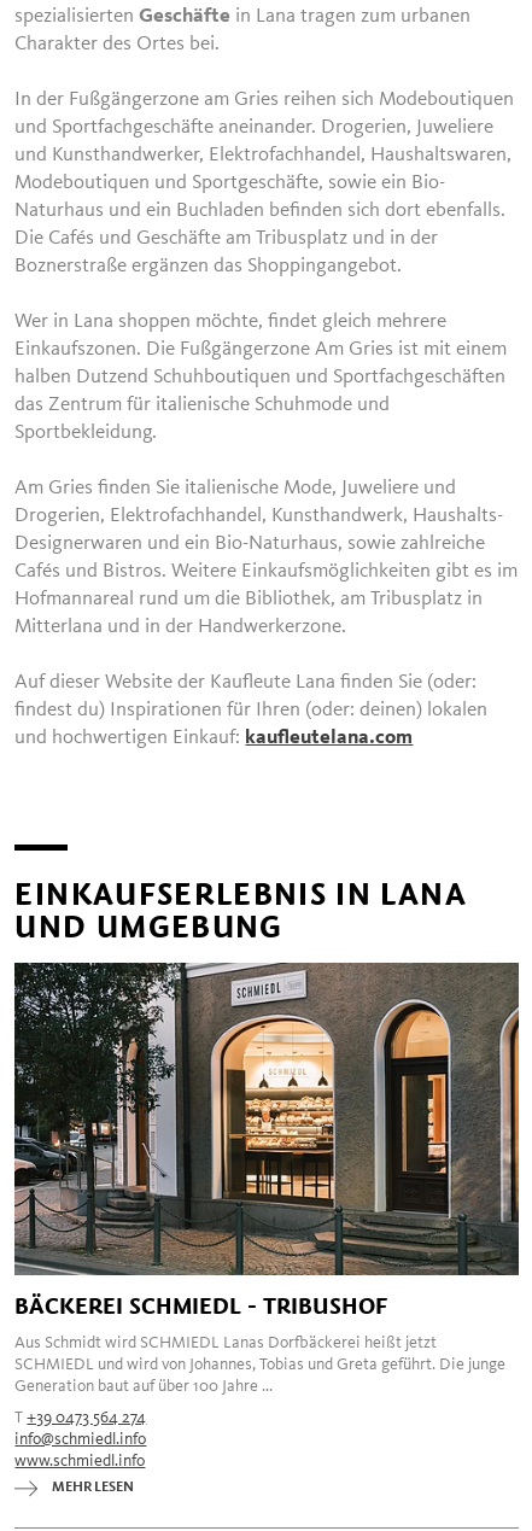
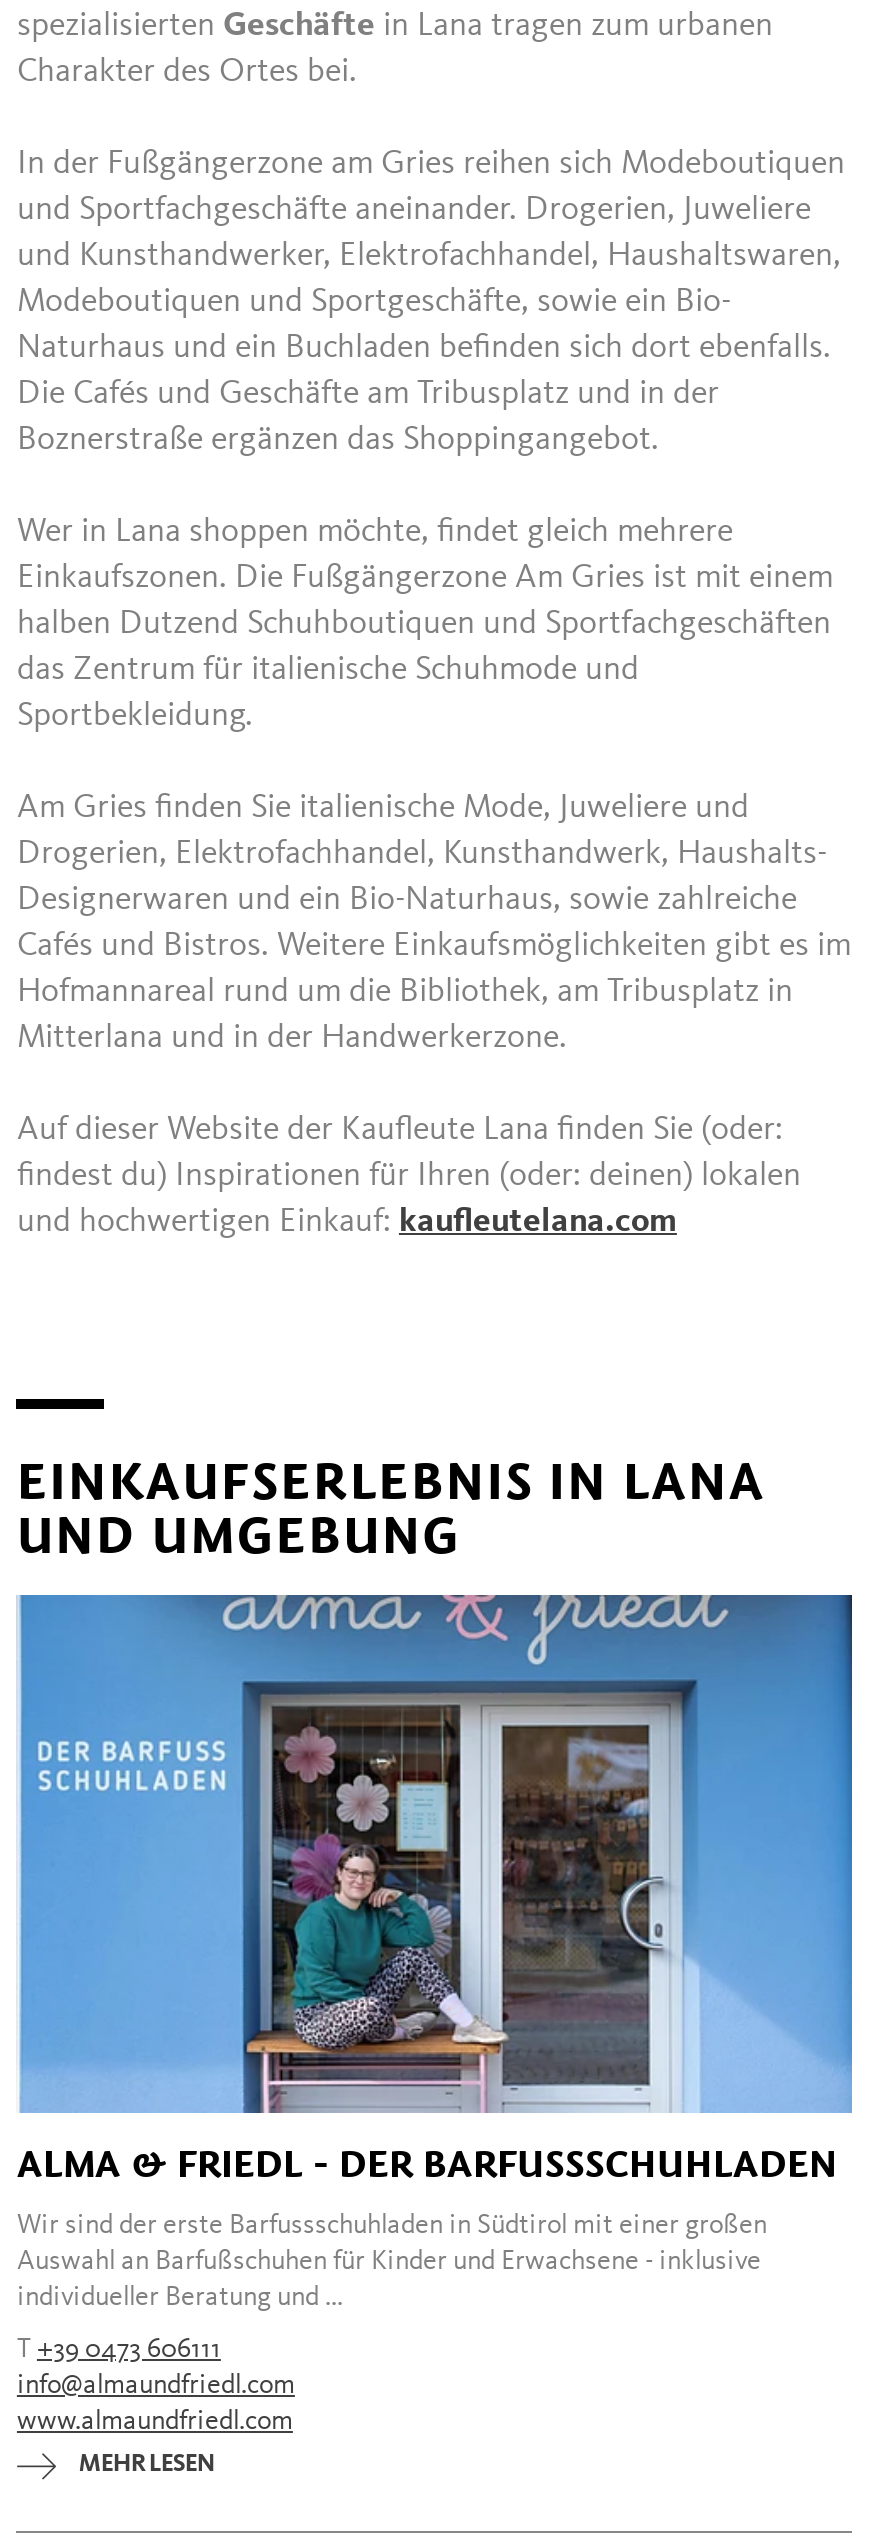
- [image]
- BÄCKEREI SCHMIEDL - TRIBUSHOF
+ [image]
+ ALMA & FRIEDL - DER BARFUSSSCHUHLADEN

- Aus Schmidt wird SCHMIEDL Lanas Dorfbäckerei heißt jetzt
- SCHMIEDL und wird von Johannes, Tobias und Greta geführt. Die junge
- Generation baut auf über 100 Jahre ...
+ Wir sind der erste Barfussschuhladen in Südtirol mit einer großen
+ Auswahl an Barfußschuhen für Kinder und Erwachsene - inklusive
+ individueller Beratung und ...

- T +39 0473 564 274
- info@schmiedl.info
- www.schmiedl.info
+ T +39 0473 606111
+ info@almaundfriedl.com
+ www.almaundfriedl.com
